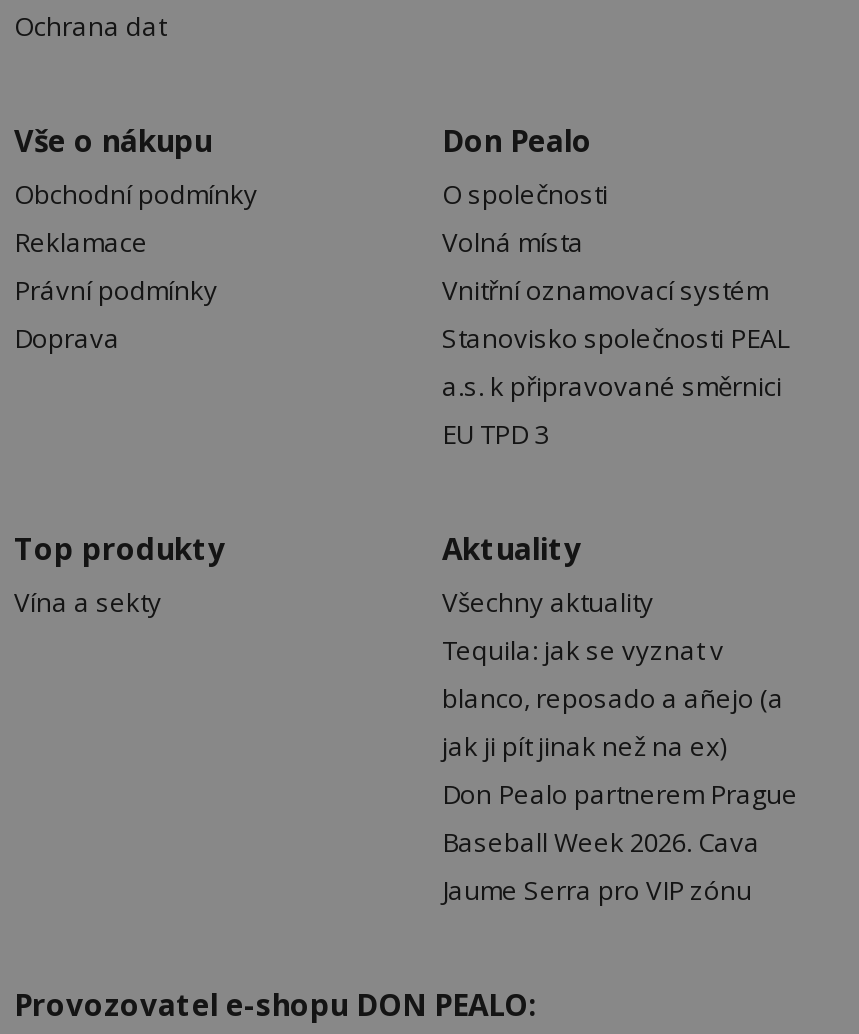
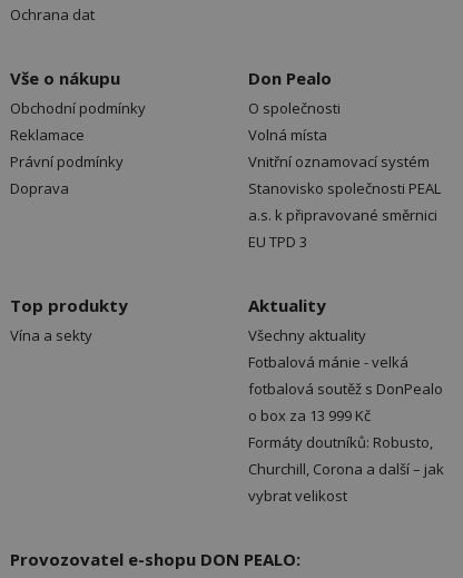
- Tequila: jak se vyznat v
- blanco, reposado a añejo (a
- jak ji pít jinak než na ex)
- Don Pealo partnerem Prague
- Baseball Week 2026. Cava
- Jaume Serra pro VIP zónu
+ Fotbalová mánie - velká
+ fotbalová soutěž s DonPealo
+ o box za 13 999 Kč
+ Formáty doutníků: Robusto,
+ Churchill, Corona a další – jak
+ vybrat velikost
